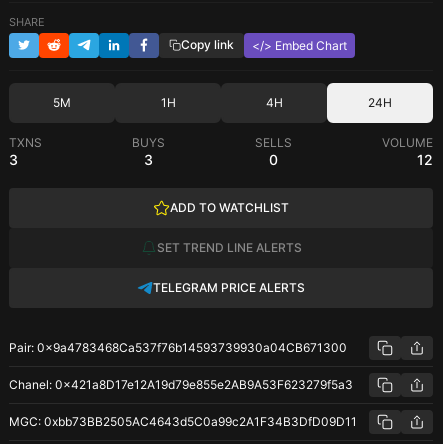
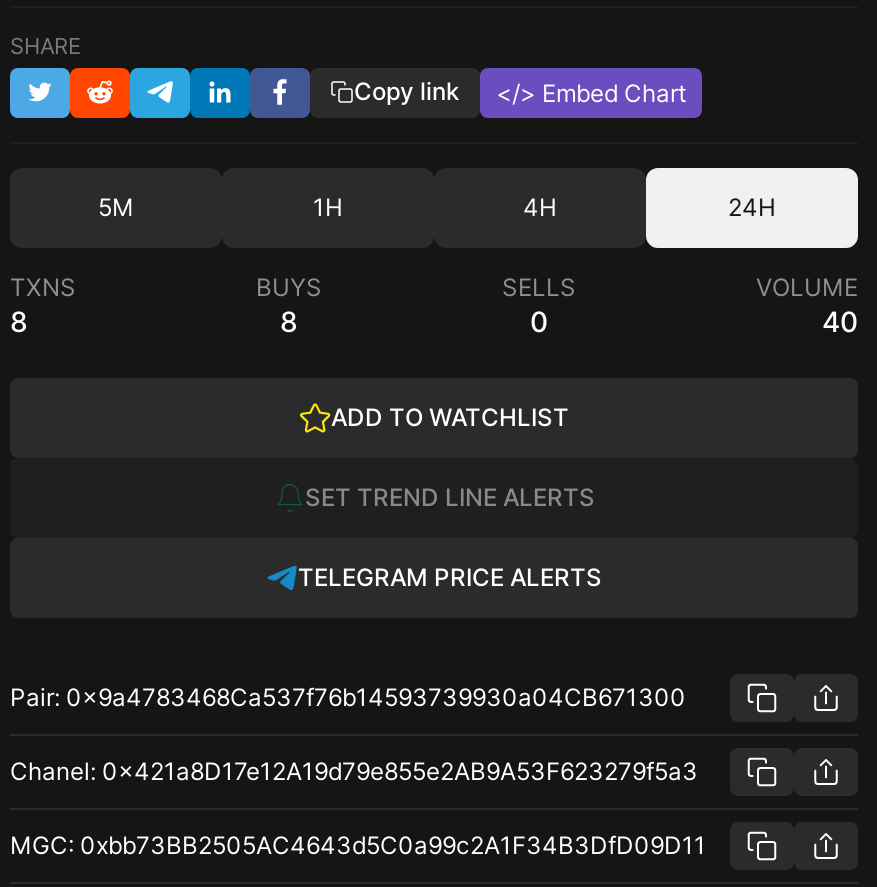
- 3
+ 8

- 3
+ 8

- 12
+ 40
